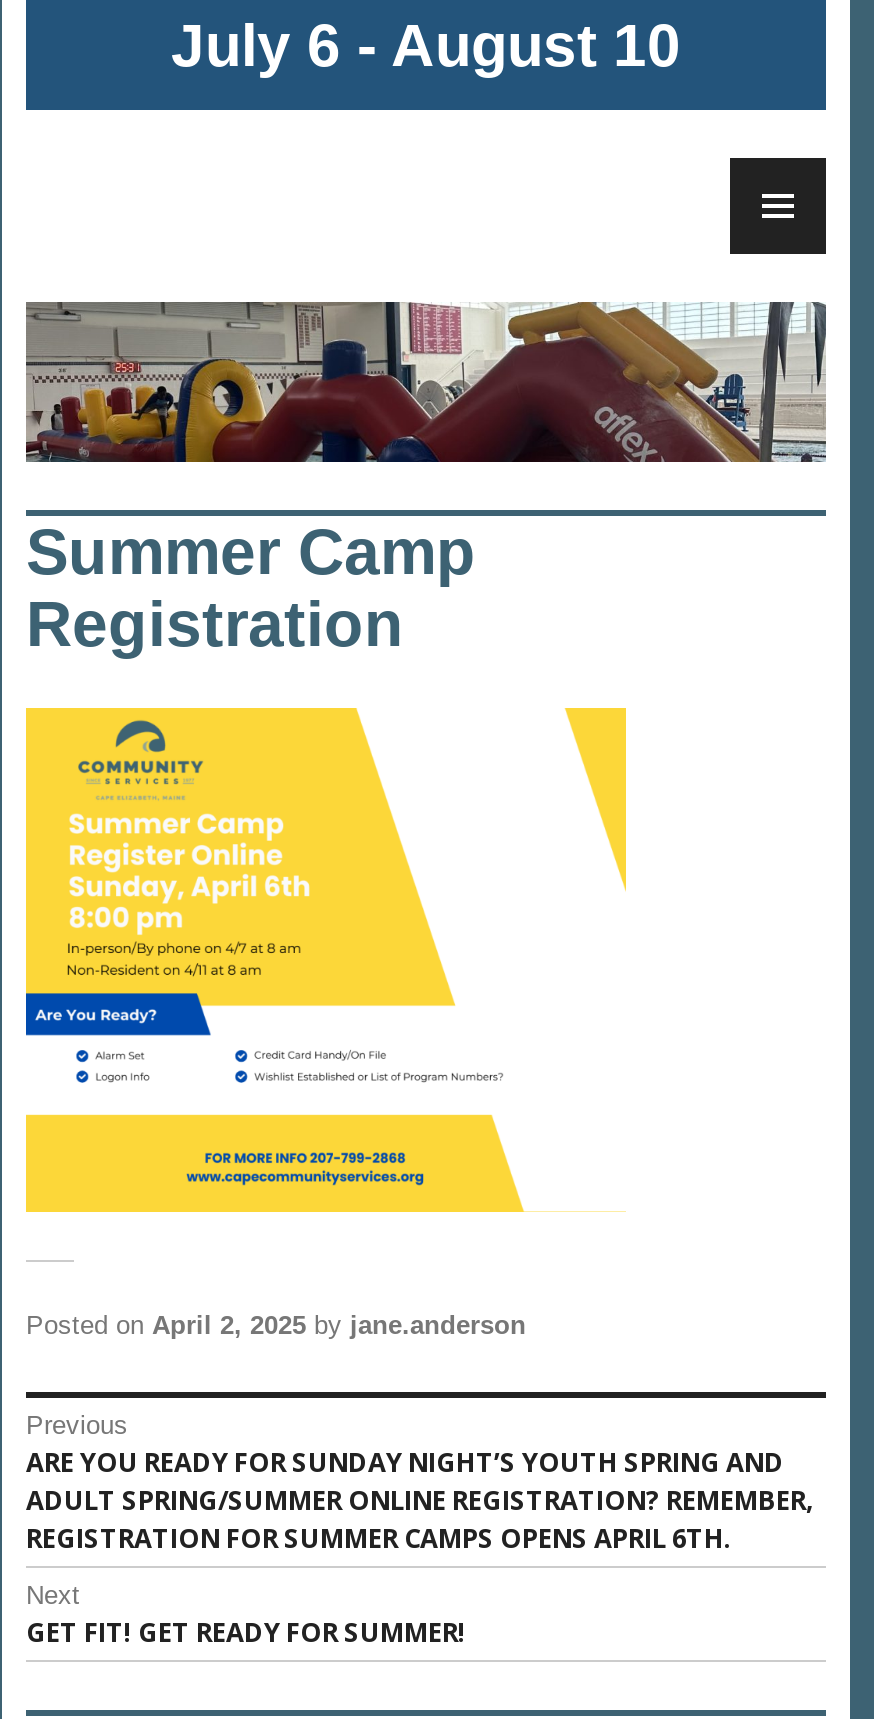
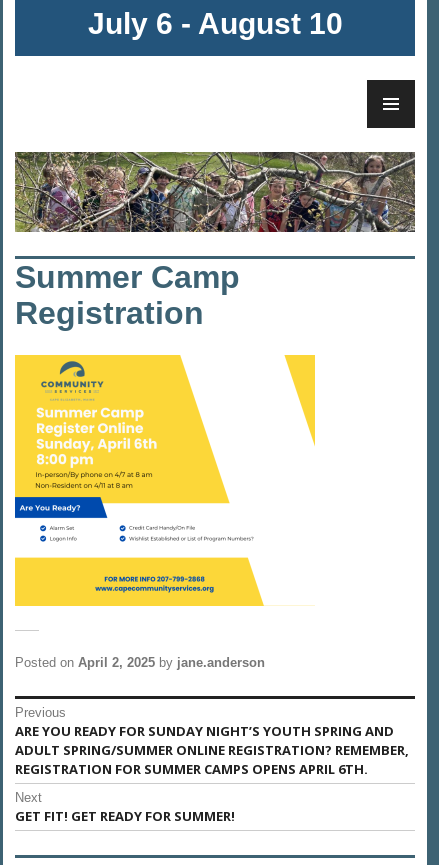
- [image]
+ [image]
